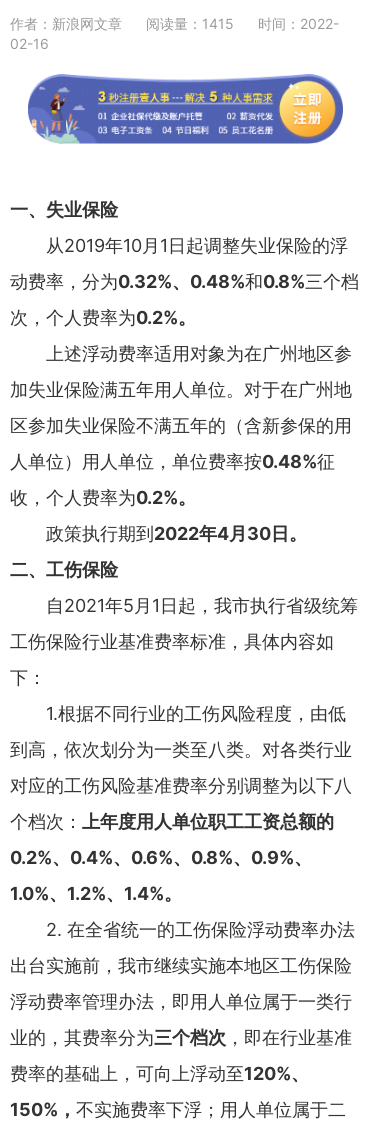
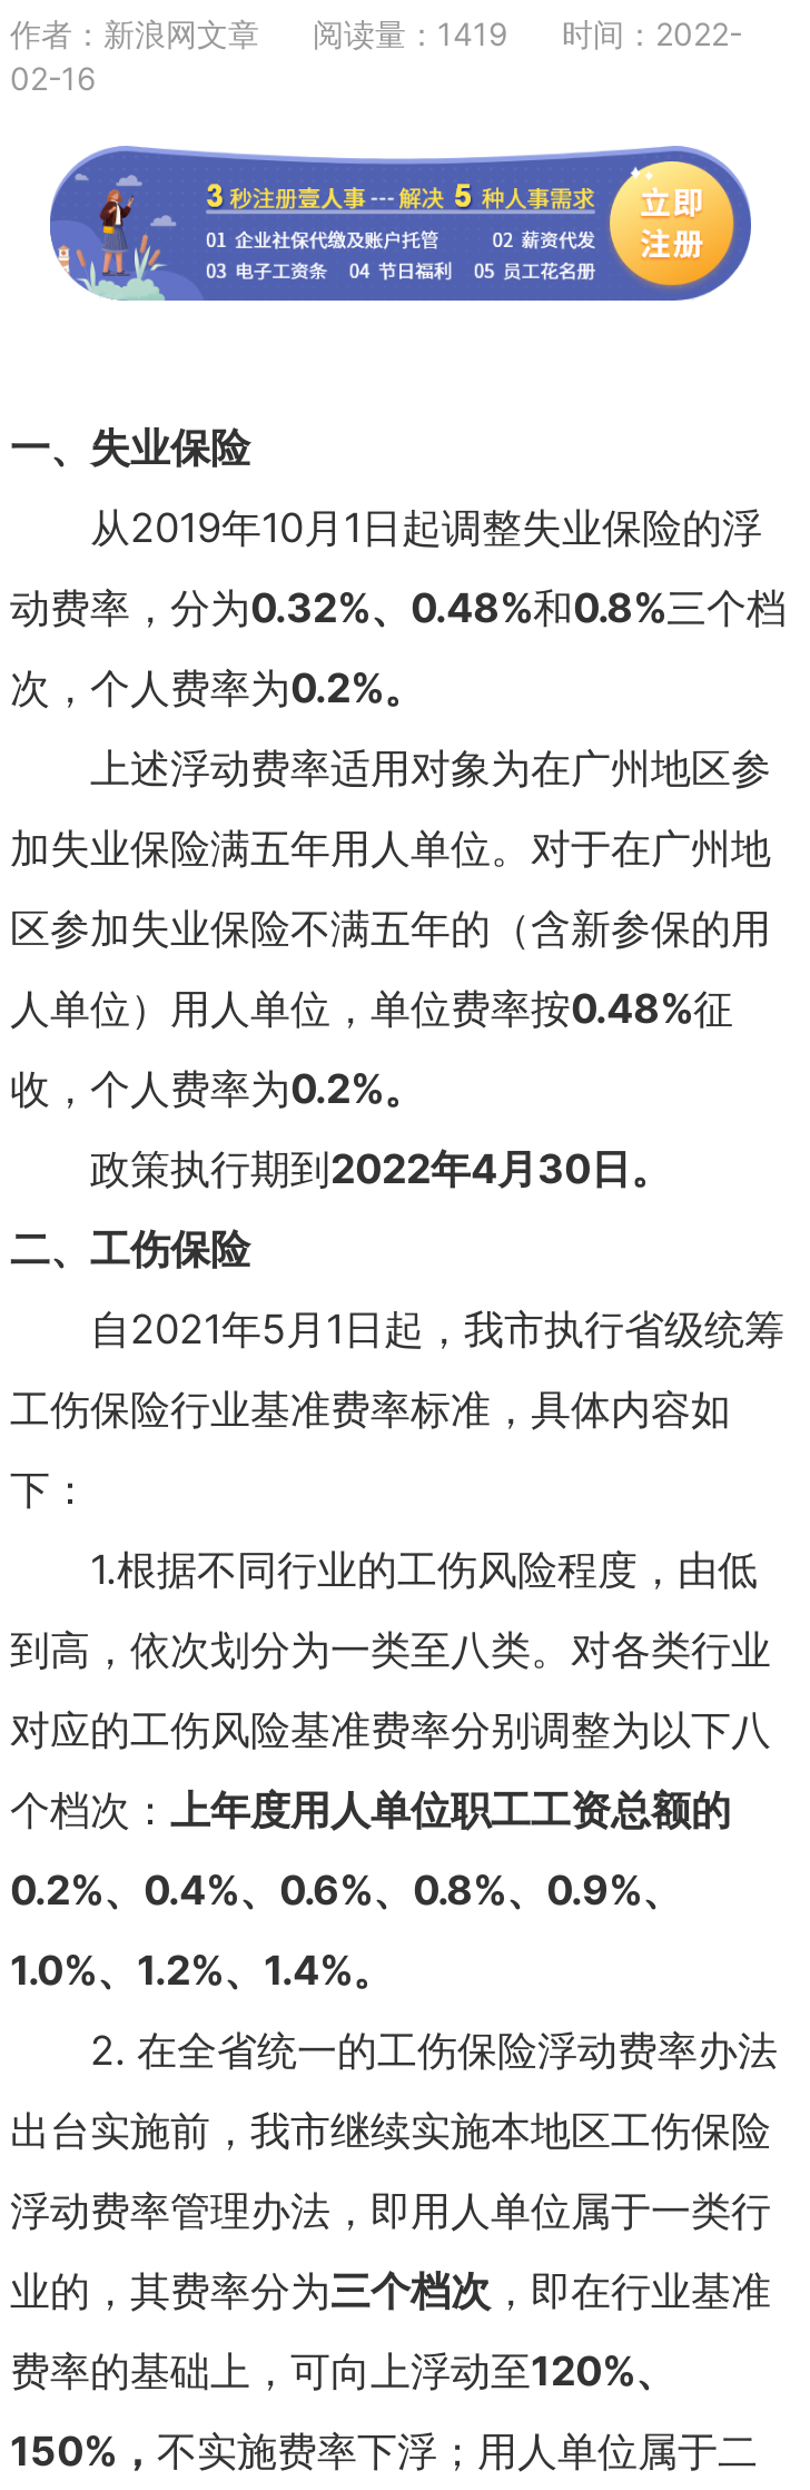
- 作者：新浪网文章 阅读量：1415 时间：2022-
+ 作者：新浪网文章 阅读量：1419 时间：2022-
